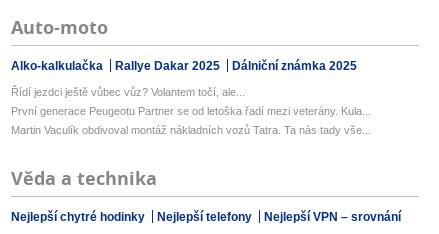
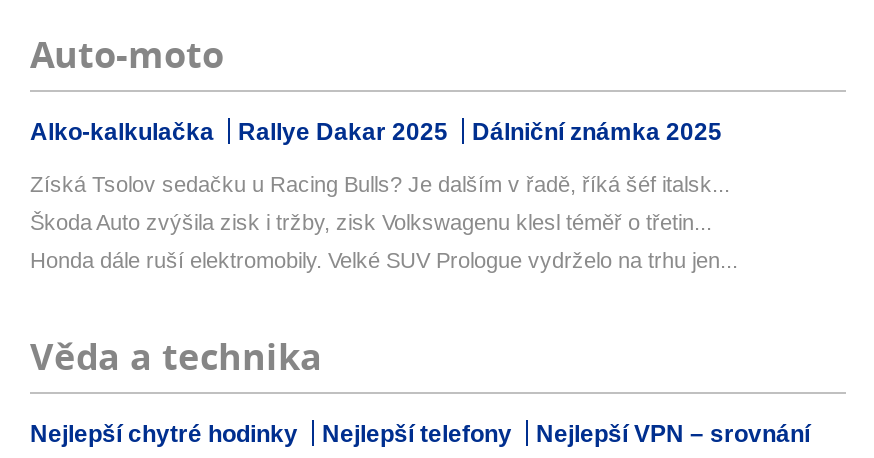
- Řídí jezdci ještě vůbec vůz? Volantem točí, ale...
+ Získá Tsolov sedačku u Racing Bulls? Je dalším v řadě, říká šéf italsk...

- První generace Peugeotu Partner se od letoška řadí mezi veterány. Kula...
+ Škoda Auto zvýšila zisk i tržby, zisk Volkswagenu klesl téměř o třetin...

- Martin Vaculík obdivoval montáž nákladních vozů Tatra. Ta nás tady vše...
+ Honda dále ruší elektromobily. Velké SUV Prologue vydrželo na trhu jen...
